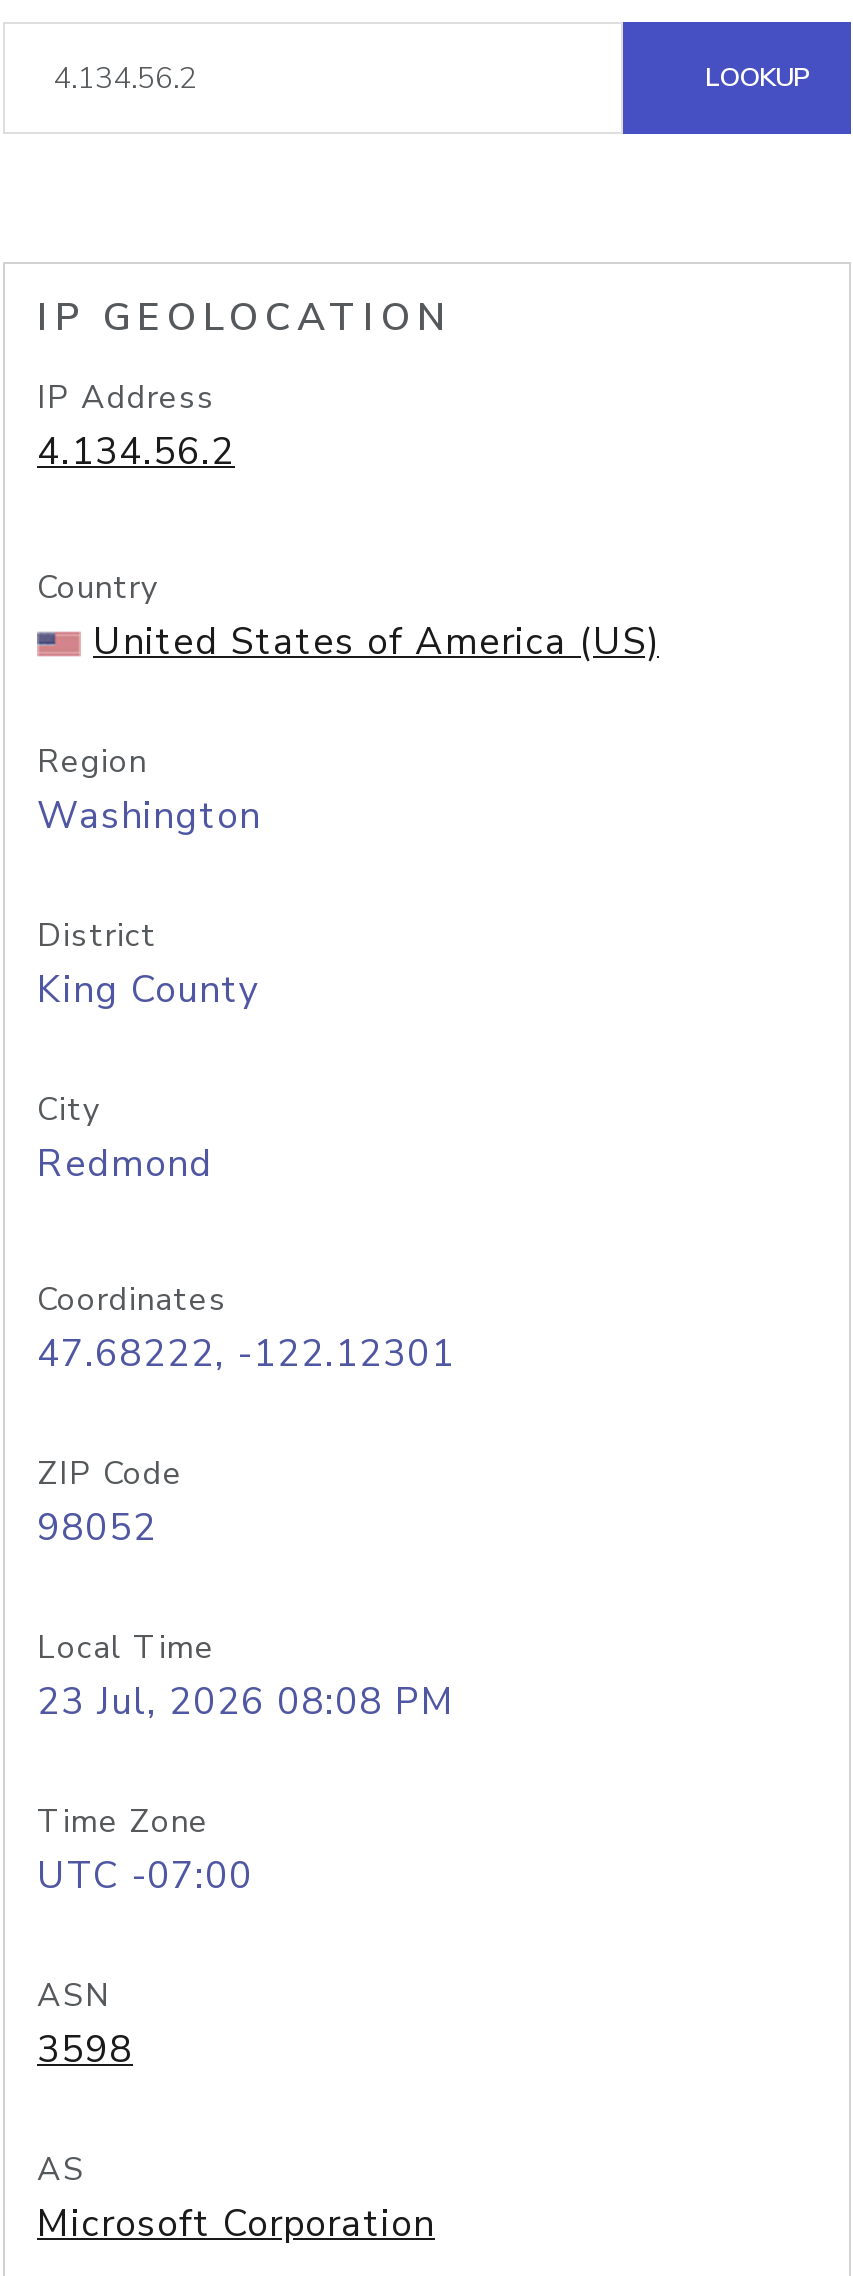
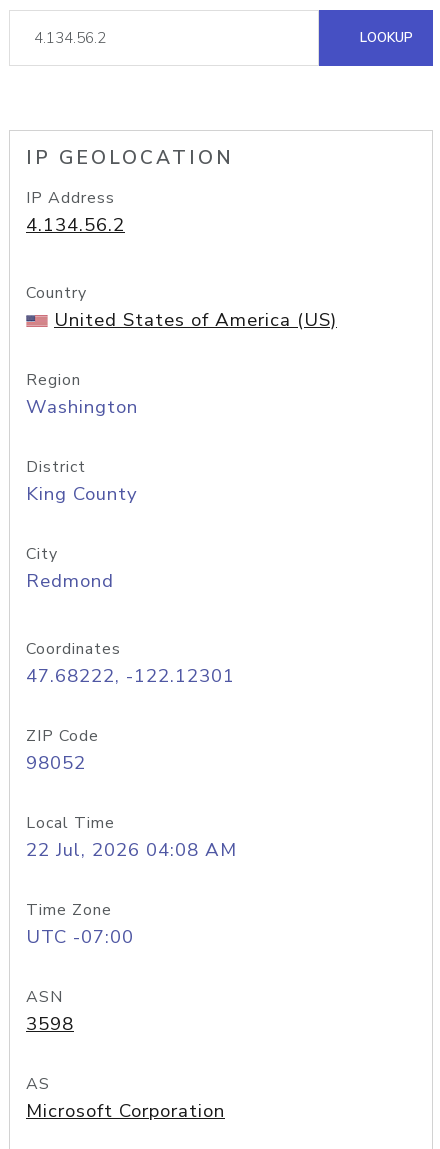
- 23 Jul, 2026 08:08 PM
+ 22 Jul, 2026 04:08 AM
